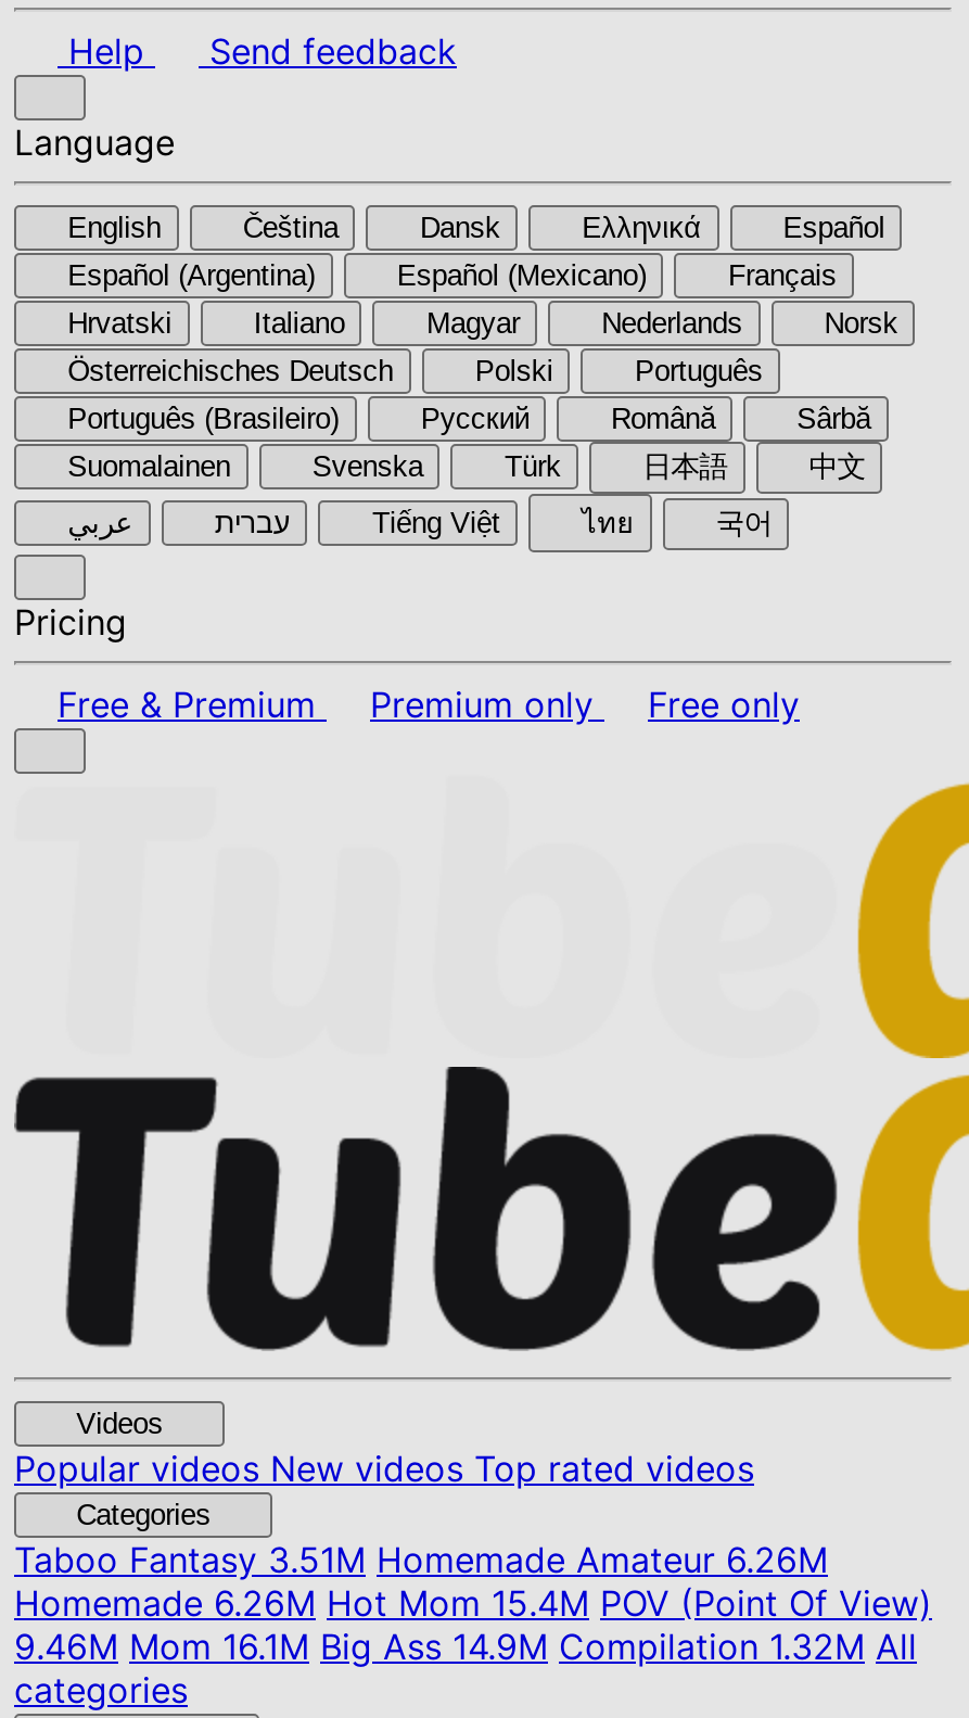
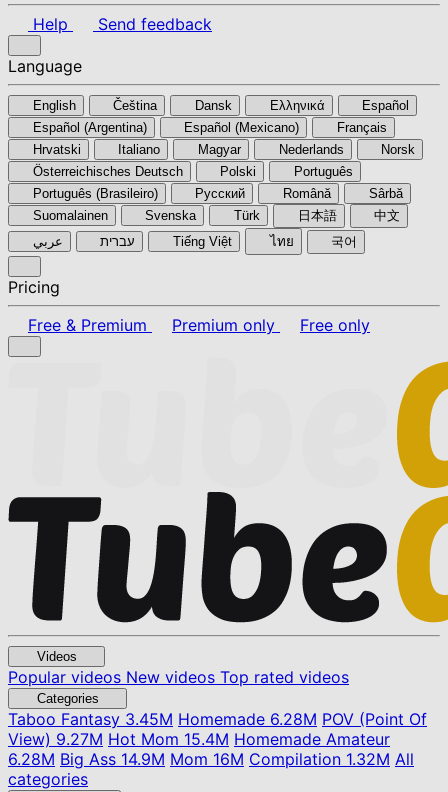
- Taboo Fantasy3.51M Homemade Amateur 6.26M
- Homemade 6.26M Hot Mom 15.4M POV (Point Of View)
- 9.46M Mom 16.1M Big Ass 14.9M Compilation 1.32M All
+ Taboo Fantasy3.45M Homemade 6.28M POV (Point Of
+ View) 9.27M Hot Mom 15.4M Homemade Amateur
+ 6.28M Big Ass 14.9M Mom 16M Compilation 1.32M All
